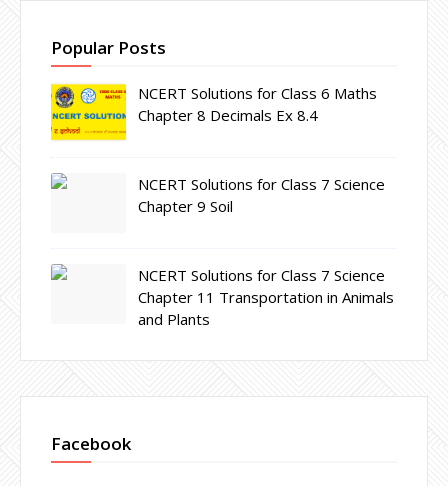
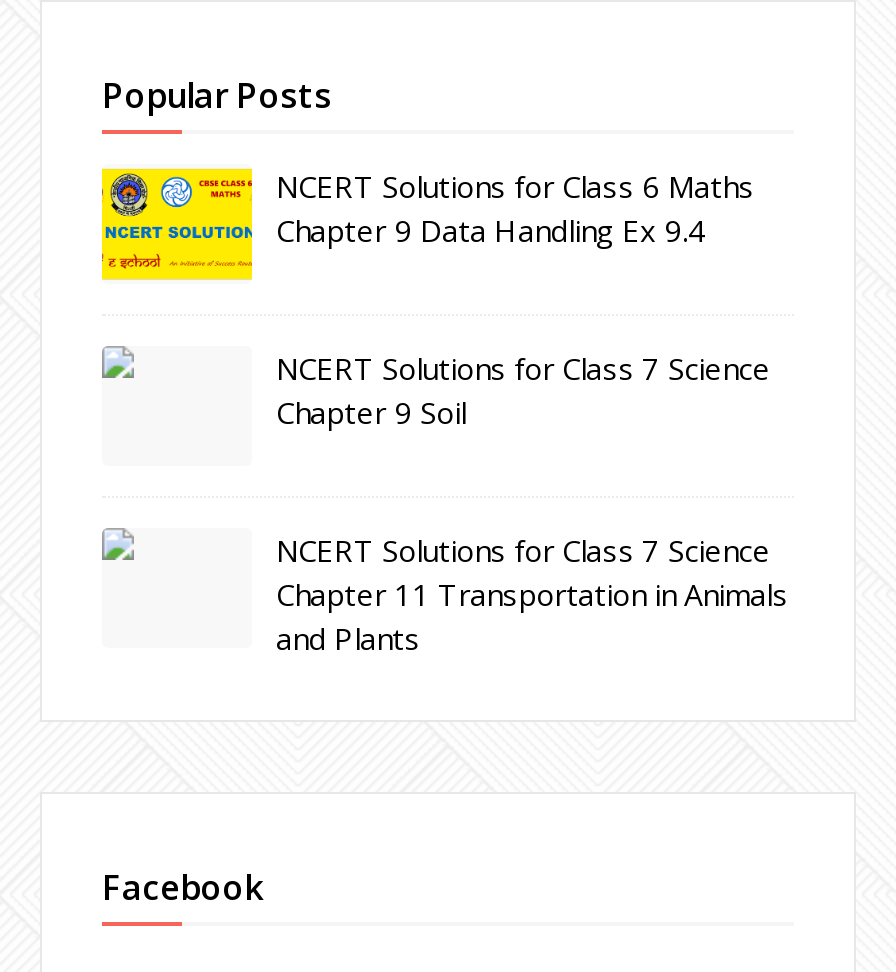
- Chapter 8 Decimals Ex 8.4
+ Chapter 9 Data Handling Ex 9.4
